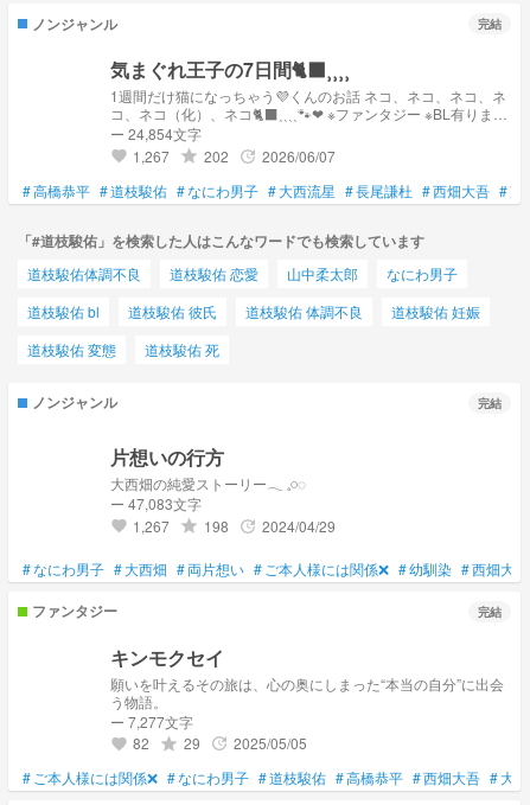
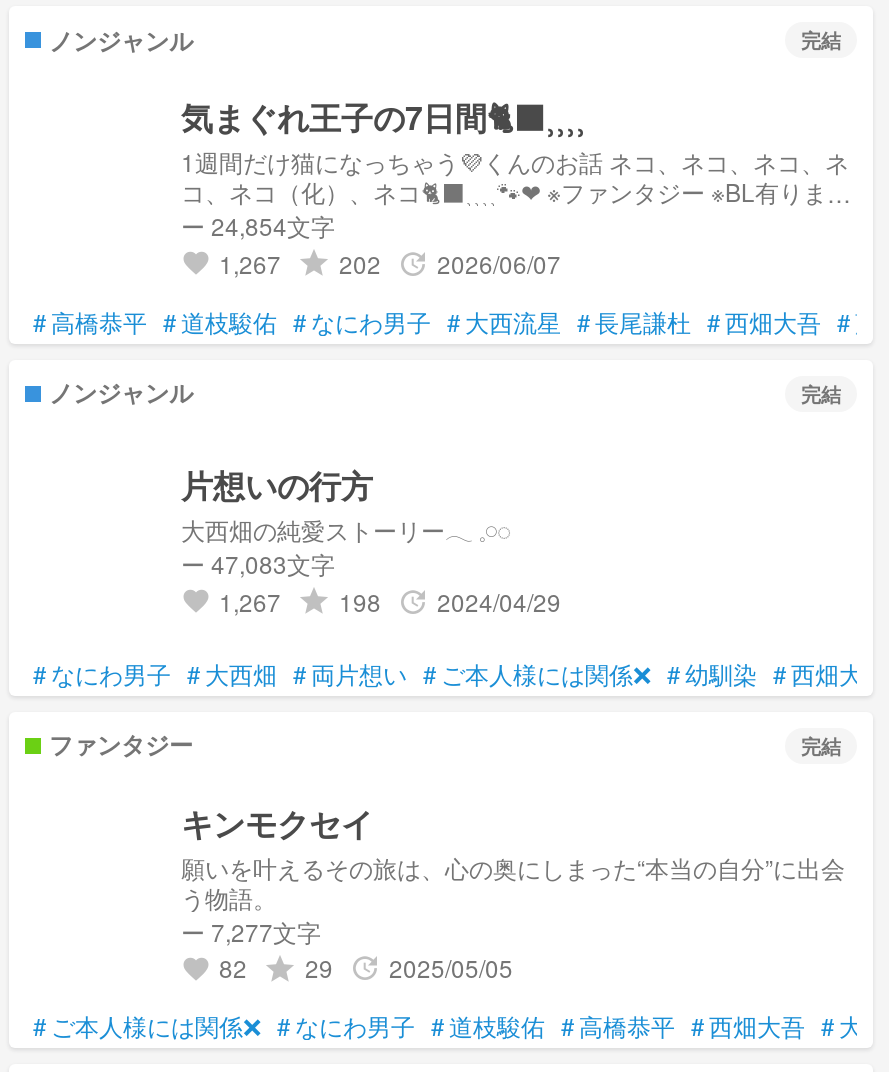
- 「#道枝駿佑」を検索した人はこんなワードでも検索しています
- 道枝駿佑体調不良
- 道枝駿佑 恋愛
- 山中柔太郎
- なにわ男子
- 道枝駿佑 bl
- 道枝駿佑 彼氏
- 道枝駿佑 体調不良
- 道枝駿佑 妊娠
- 道枝駿佑 変態
- 道枝駿佑 死
